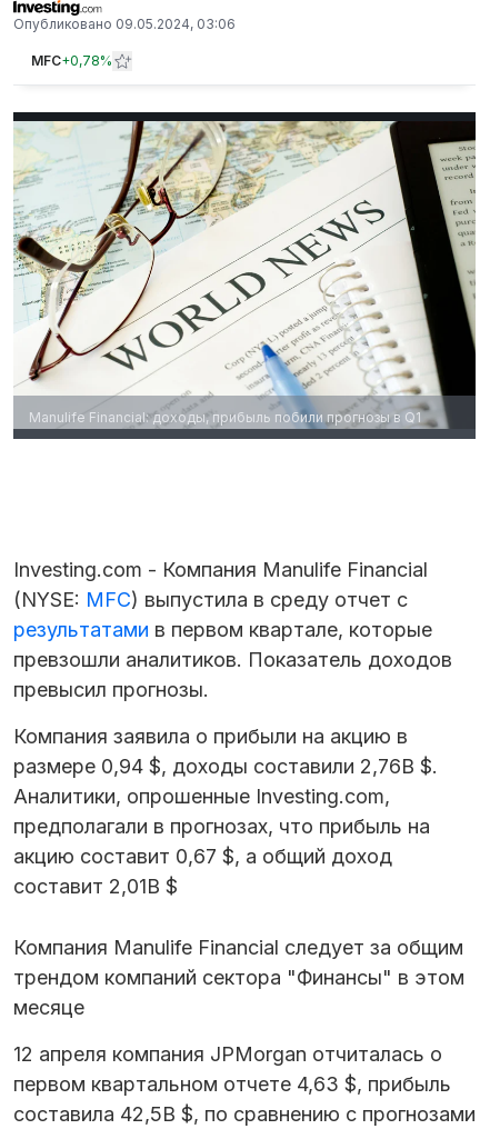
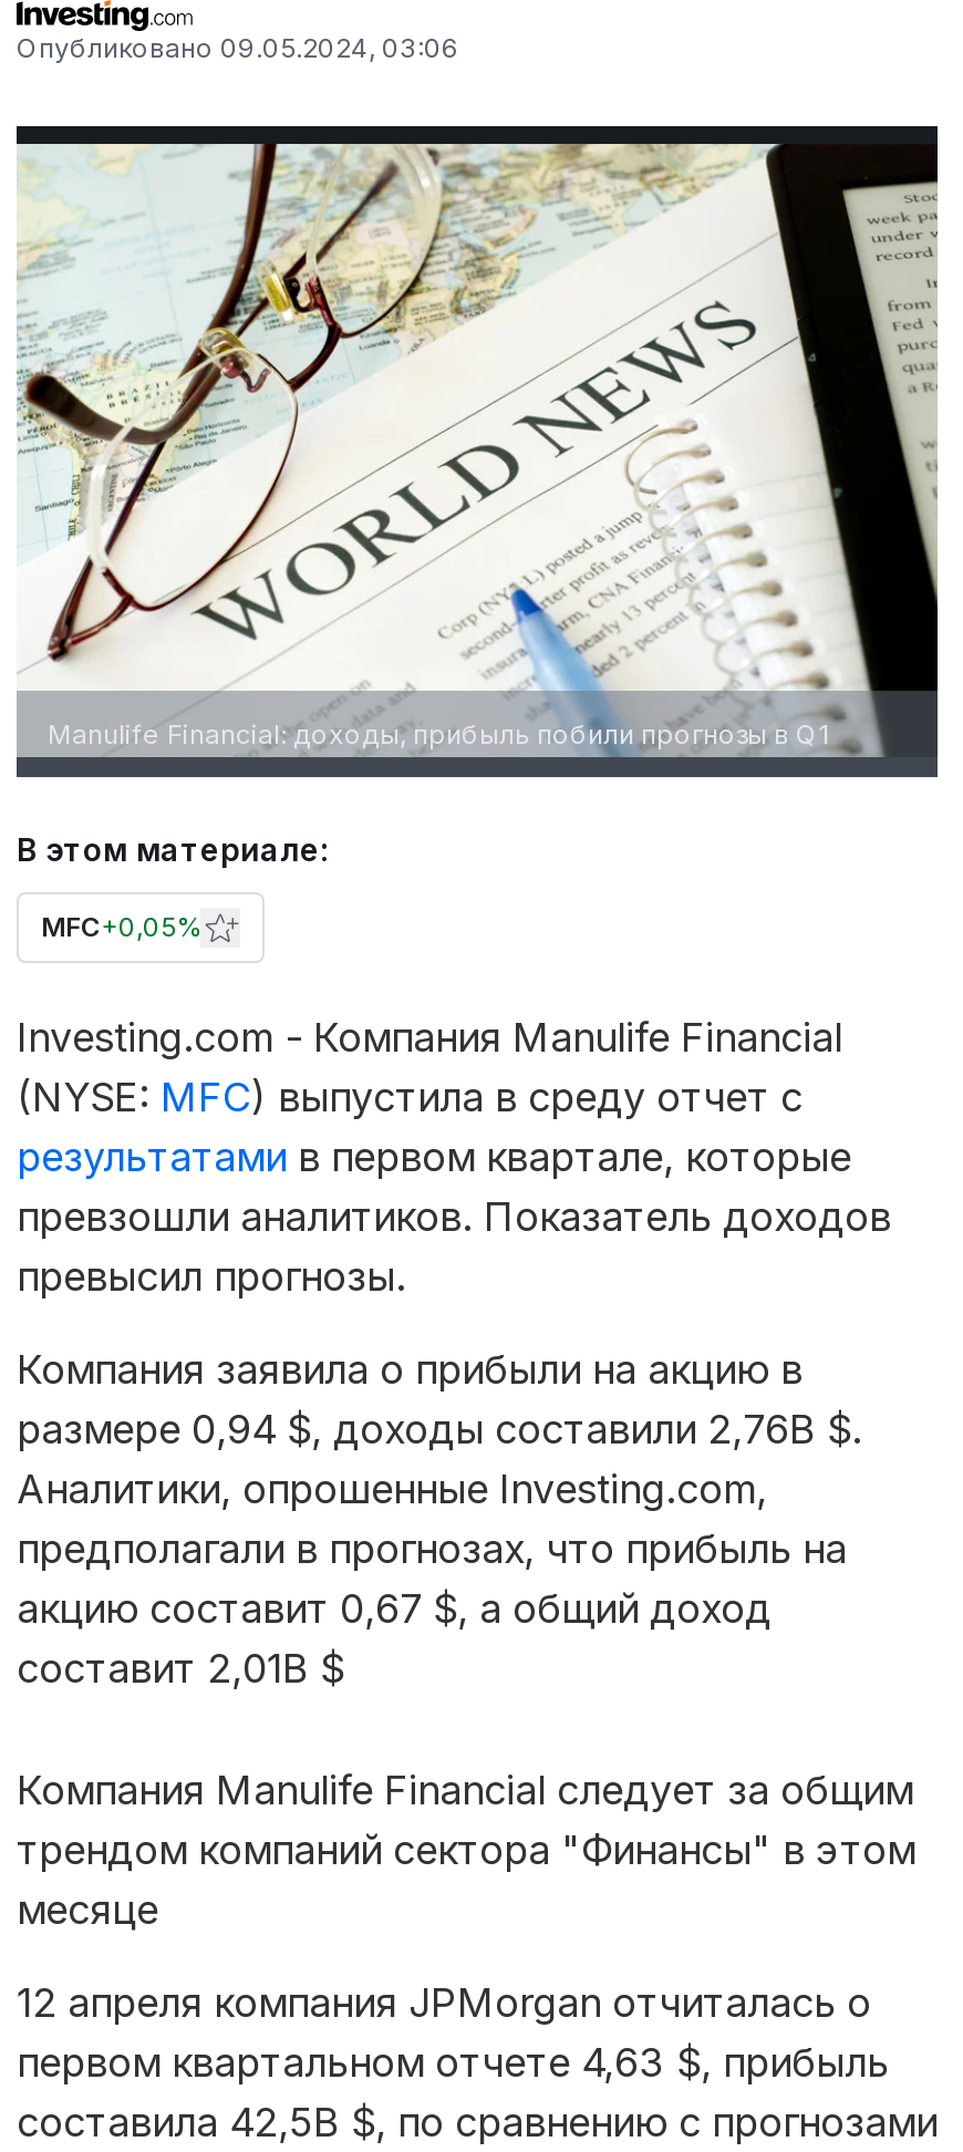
- MFC+0,78%

+ В этом материале:
+ MFC+0,05%
